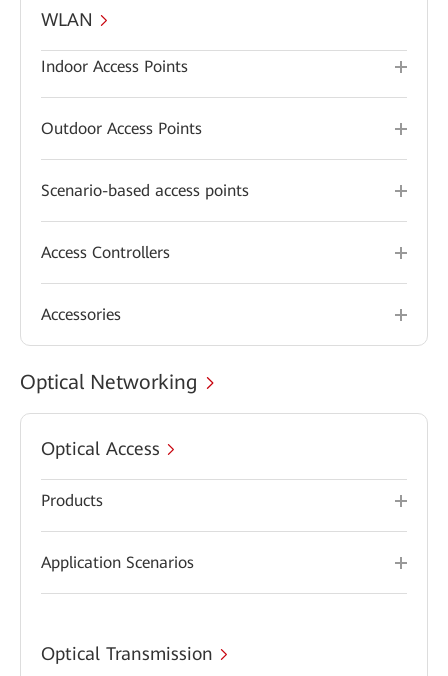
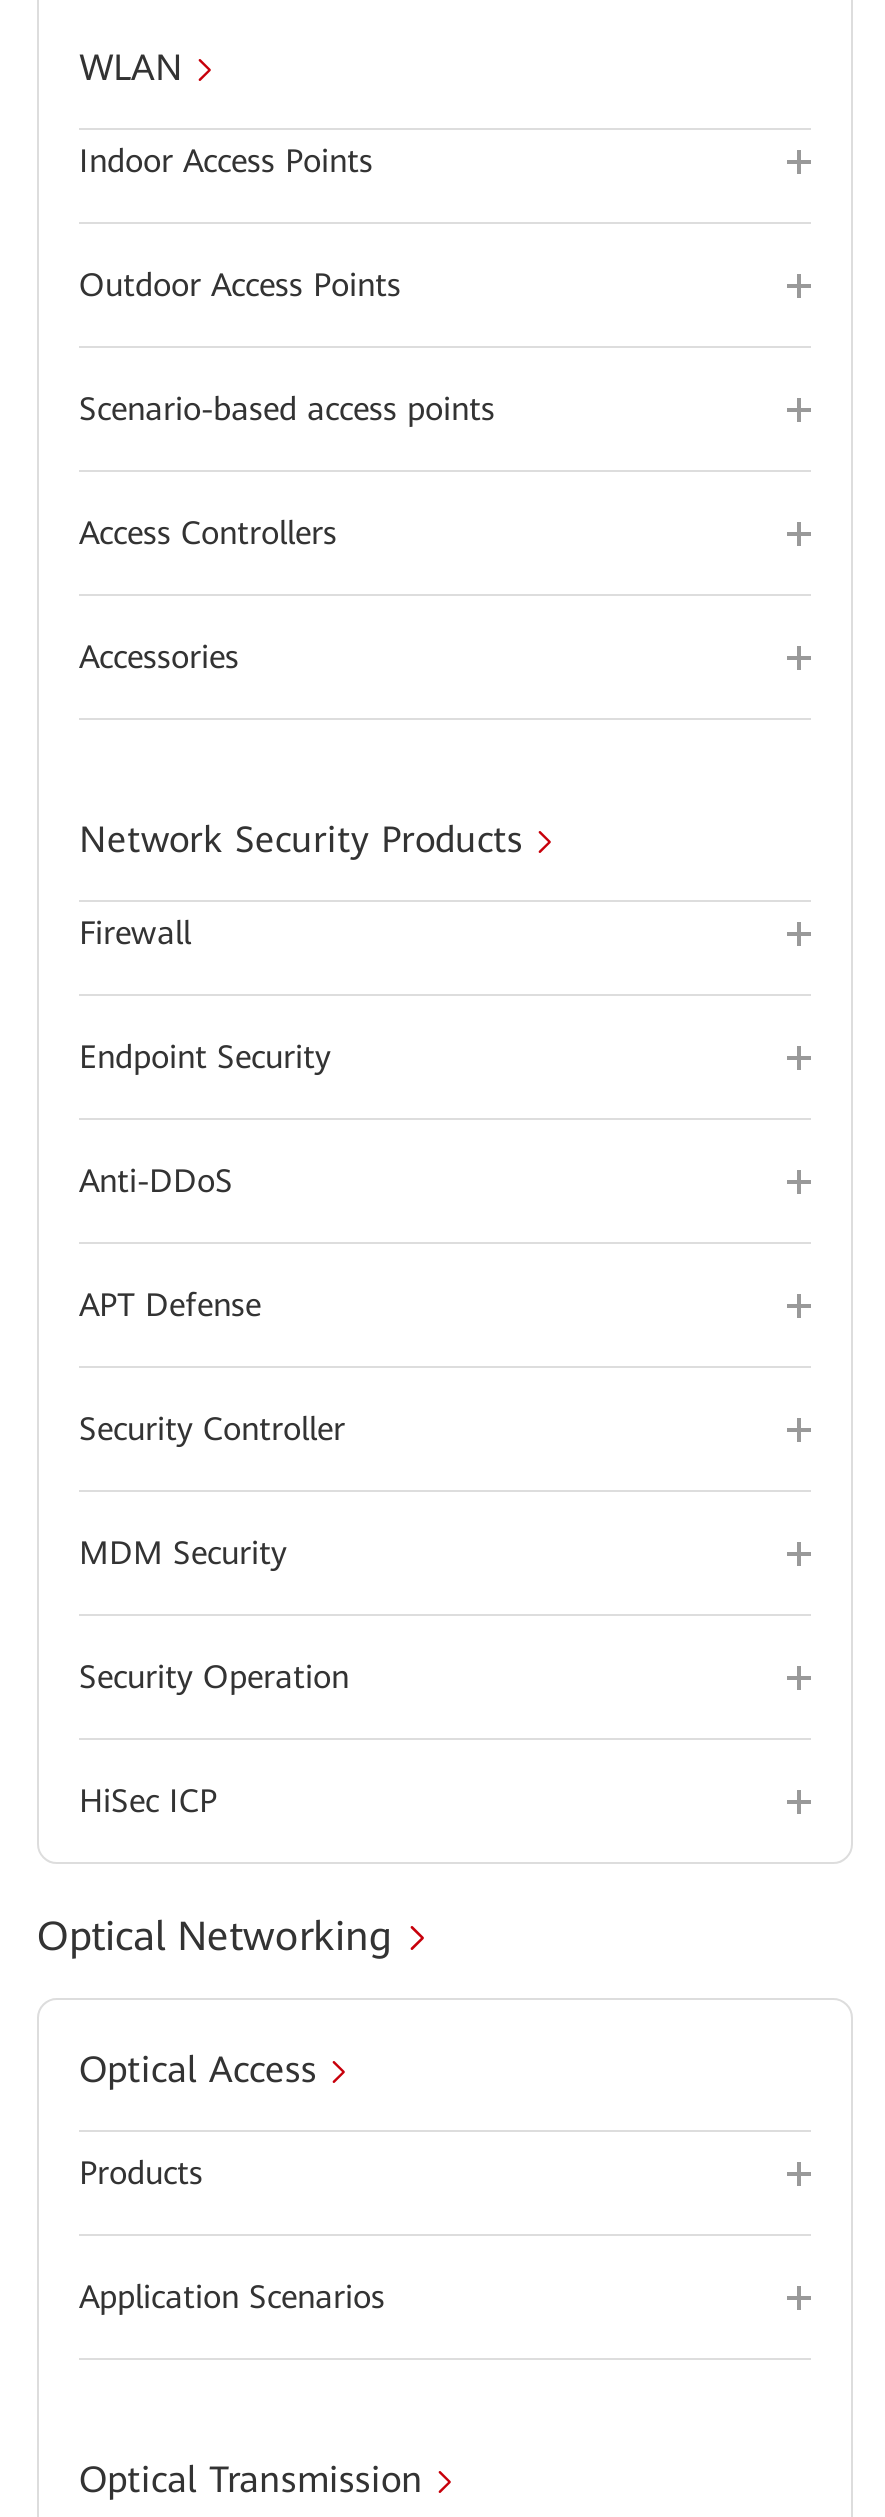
+ Network Security Products
+ Firewall
+ Endpoint Security
+ Anti-DDoS
+ APT Defense
+ Security Controller
+ MDM Security
+ Security Operation
+ HiSec ICP
